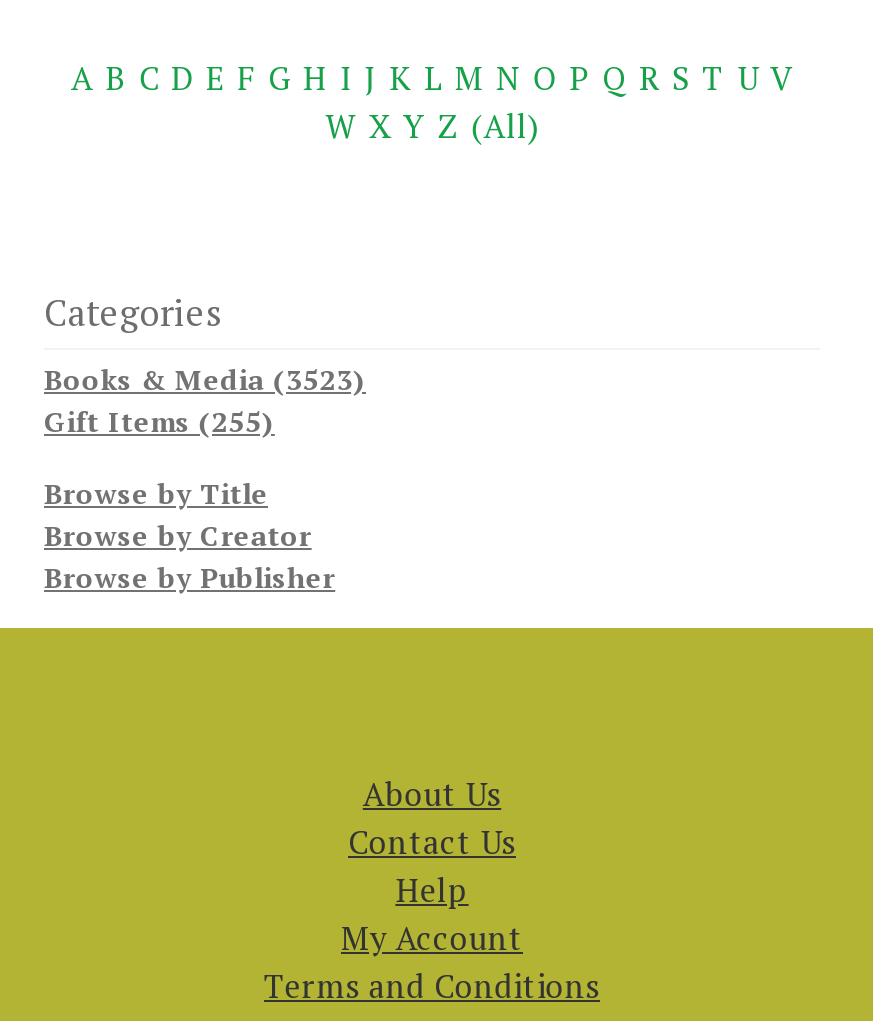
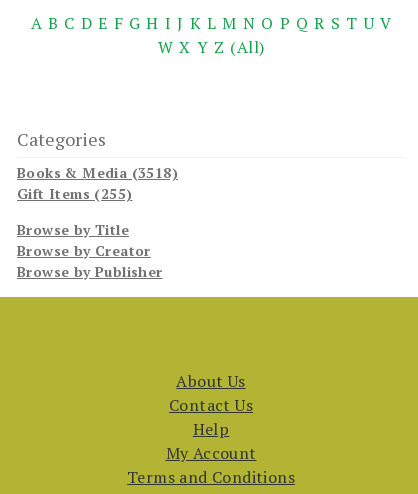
- Books & Media (3523)
+ Books & Media (3518)
